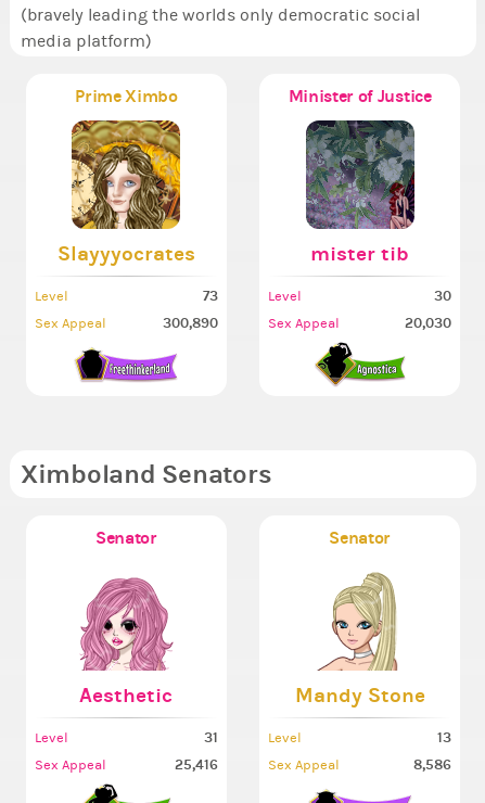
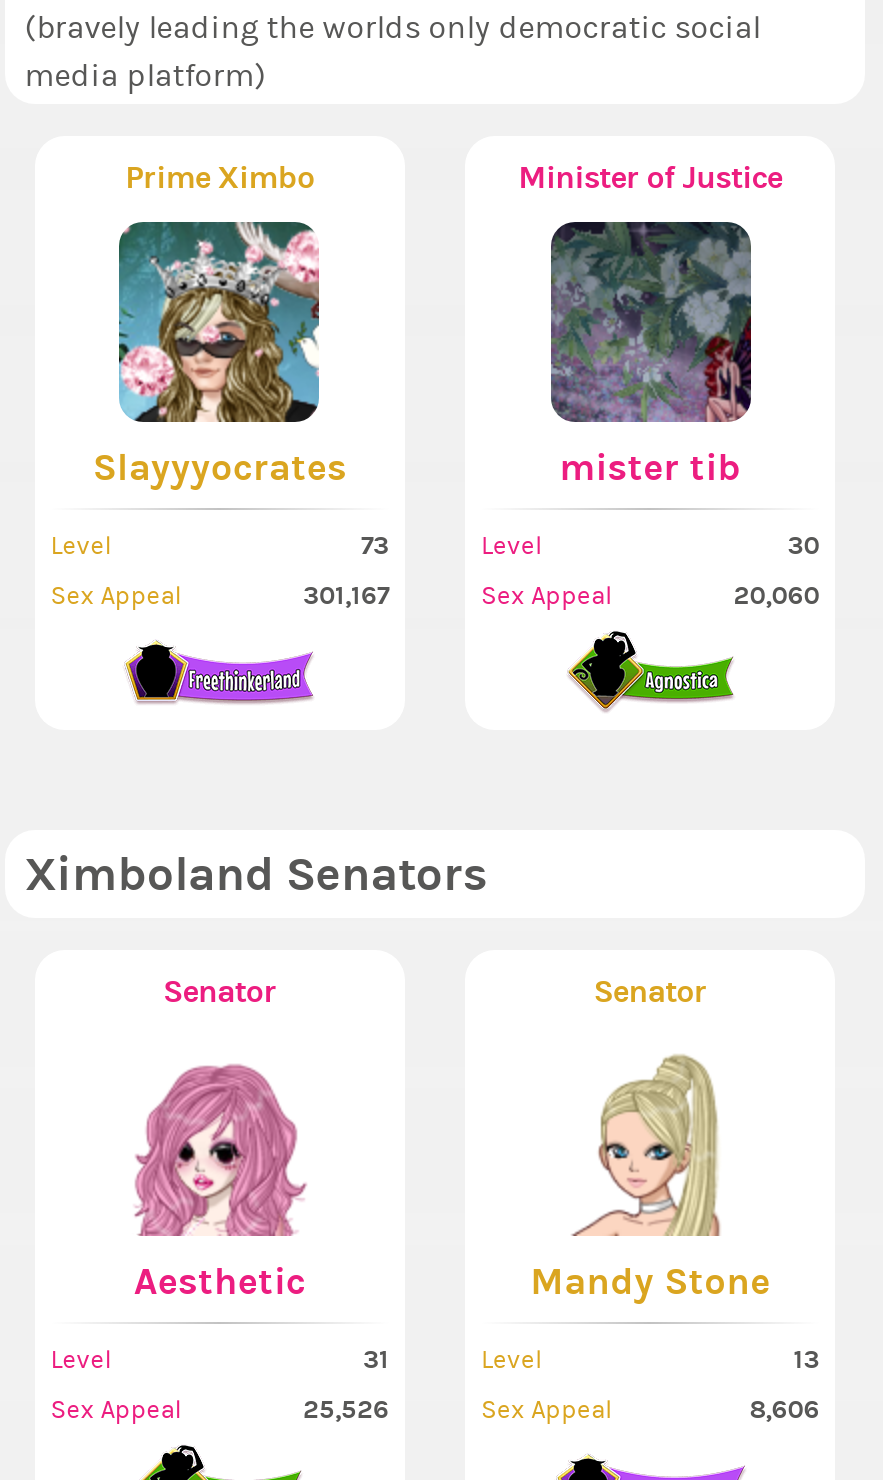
- [image]
+ [image]

- 300,890
+ 301,167

- 20,030
+ 20,060

- 25,416
+ 25,526

- 8,586
+ 8,606
